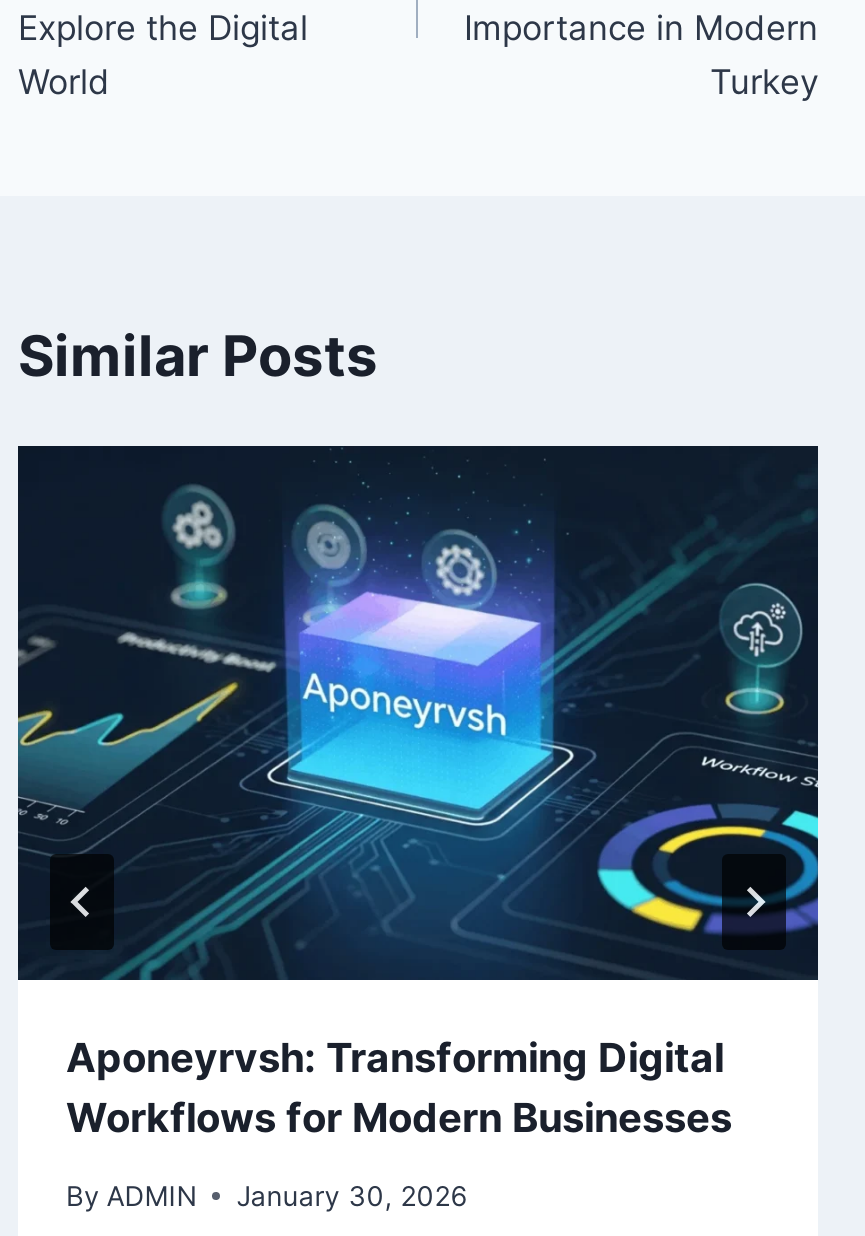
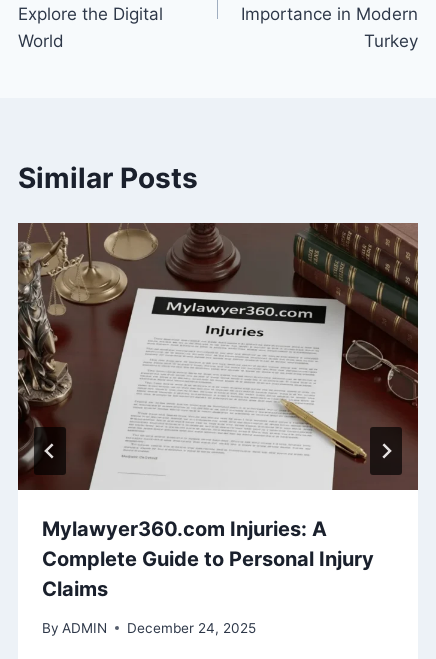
- [image]
- Aponeyrvsh: Transforming Digital
- Workflows for Modern Businesses
+ [image]
+ Mylawyer360.com Injuries: A
+ Complete Guide to Personal Injury
+ Claims

- By ADMIN January 30, 2026
+ By ADMIN December 24, 2025
